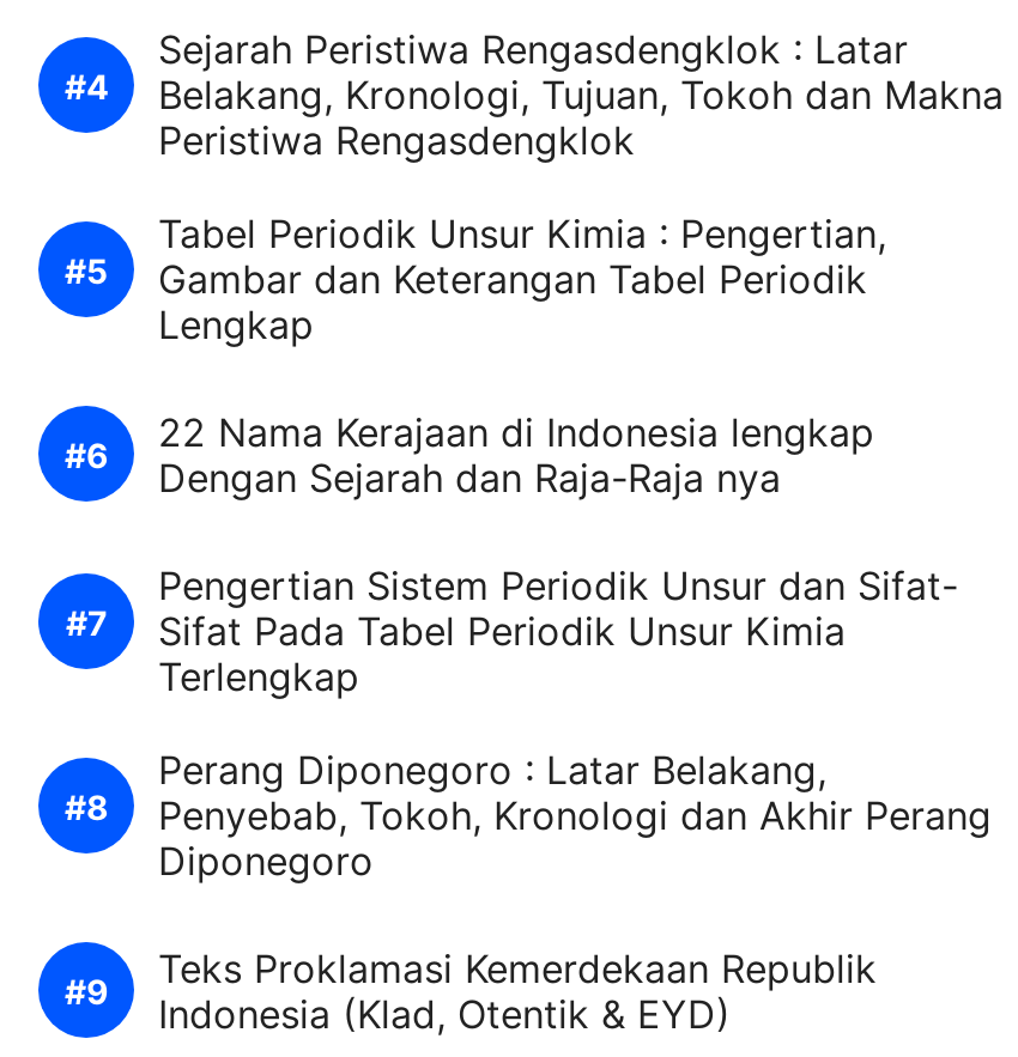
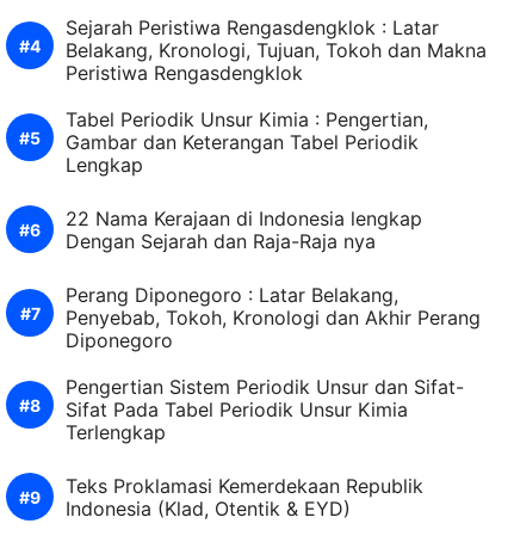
moved down: Pengertian Sistem Periodik Unsur dan Sifat- | Sifat Pada Tabel Periodik Unsur Kimia | Terlengkap

moved up: Perang Diponegoro : Latar Belakang, | Penyebab, Tokoh, Kronologi dan Akhir Perang | Diponegoro
